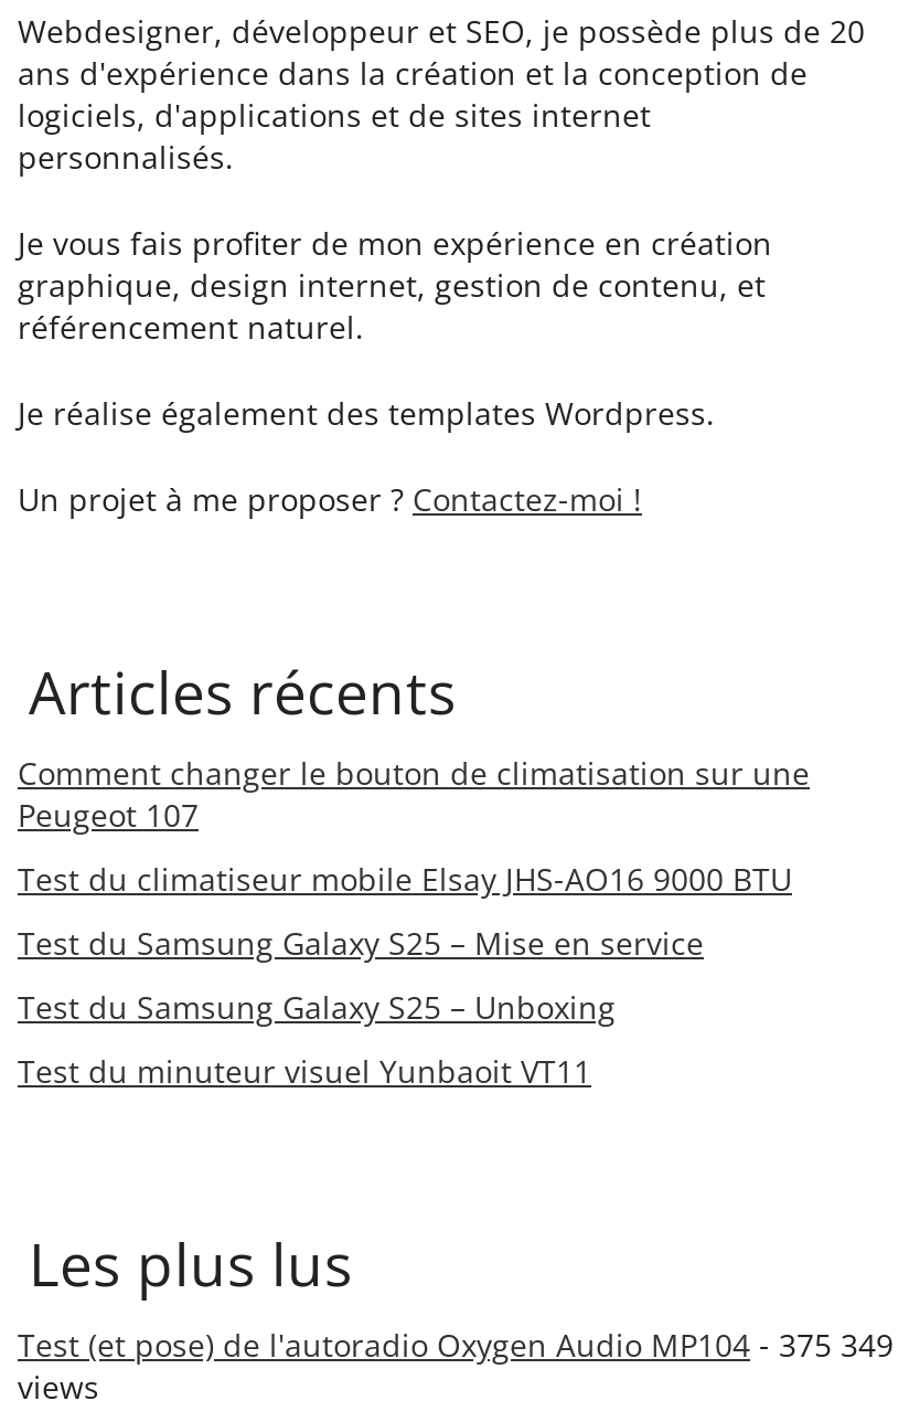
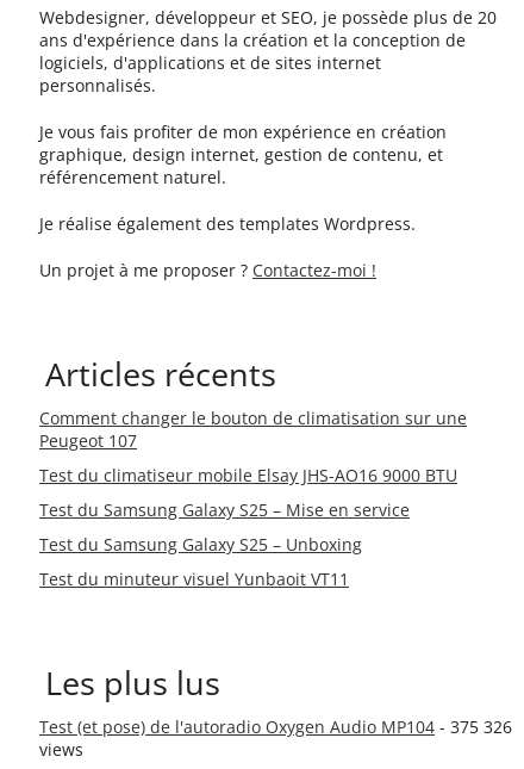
- Test (et pose) de l'autoradio Oxygen Audio MP104 - 375 349
+ Test (et pose) de l'autoradio Oxygen Audio MP104 - 375 326
